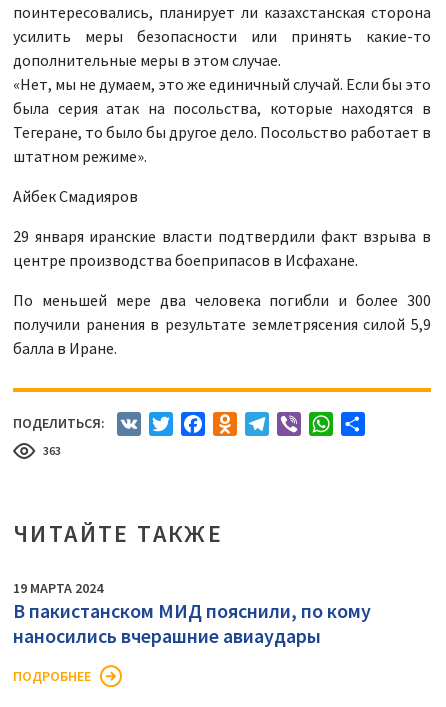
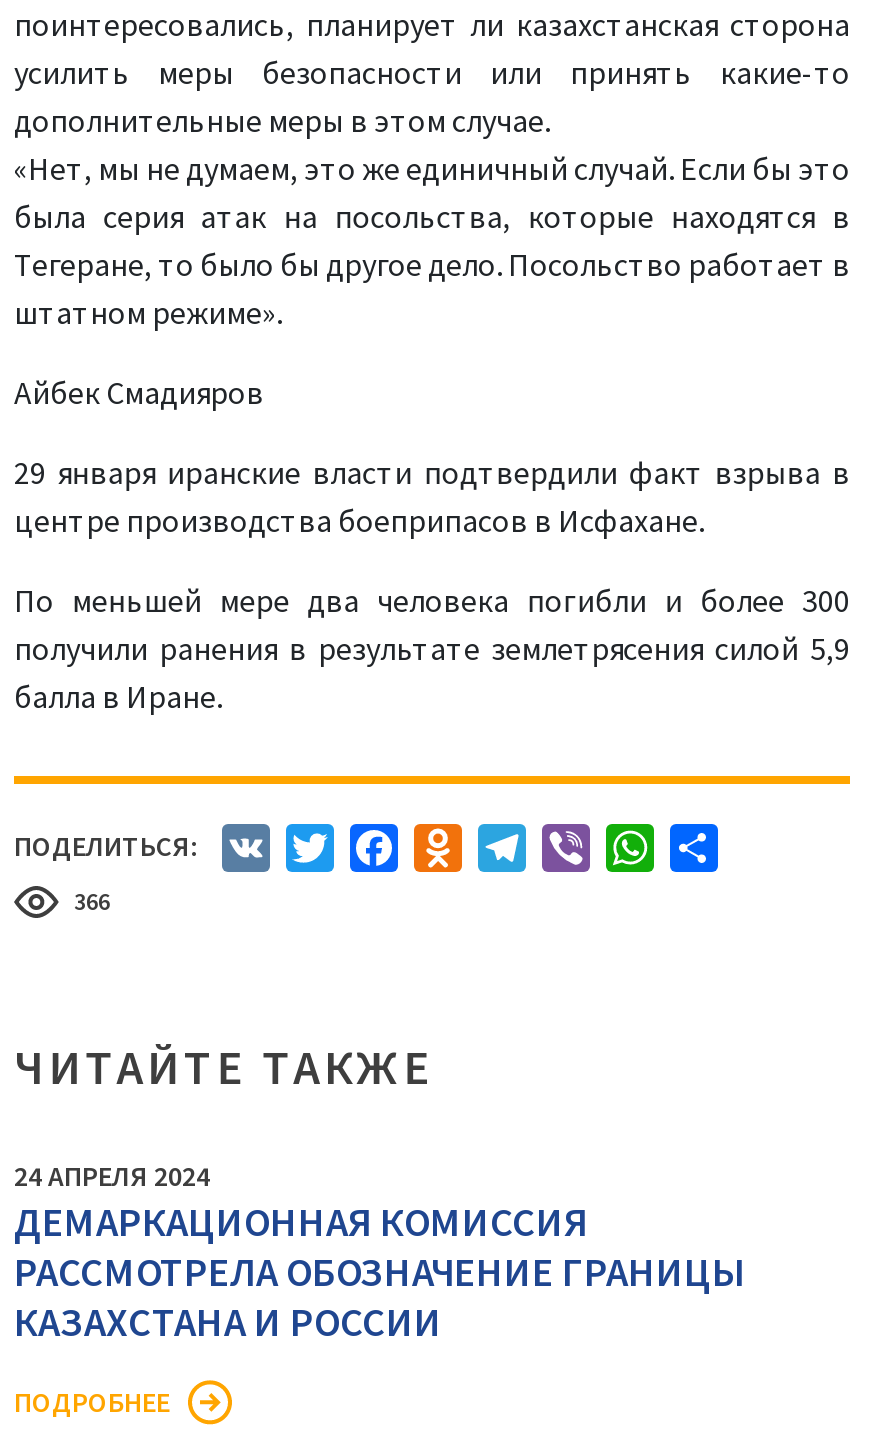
- 363
+ 366

- 19 МАРТА 2024
- В пакистанском МИД пояснили, по кому
- наносились вчерашние авиаудары
+ 24 АПРЕЛЯ 2024
+ ДЕМАРКАЦИОННАЯ КОМИССИЯ
+ РАССМОТРЕЛА ОБОЗНАЧЕНИЕ ГРАНИЦЫ
+ КАЗАХСТАНА И РОССИИ
